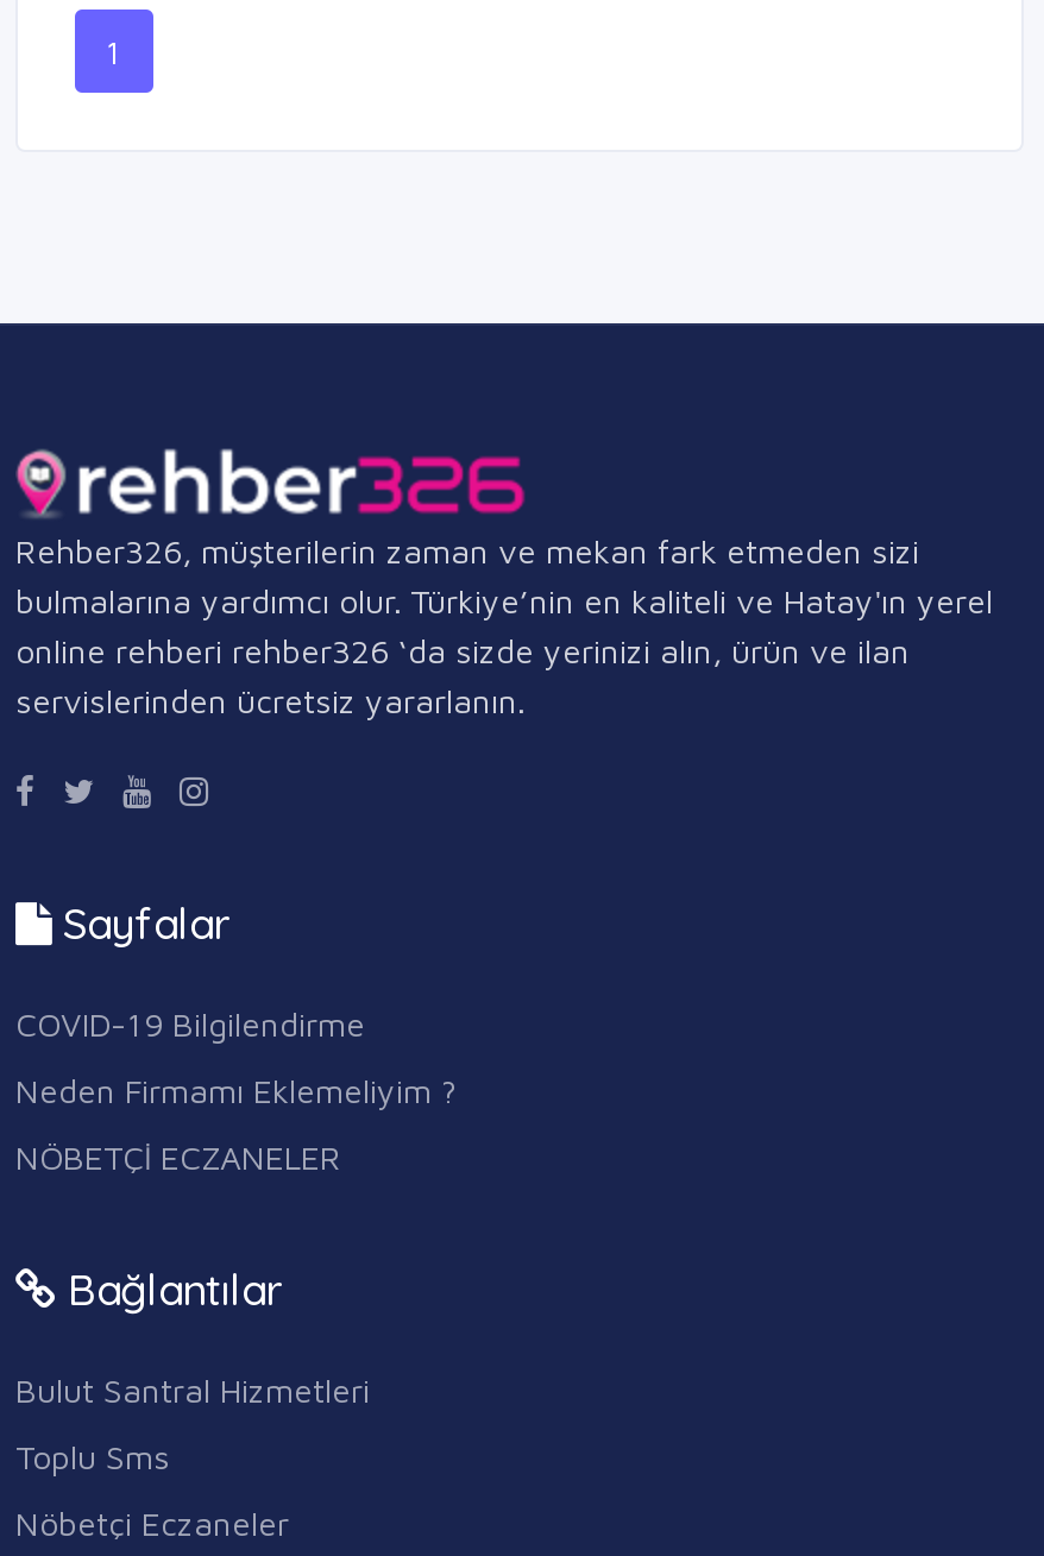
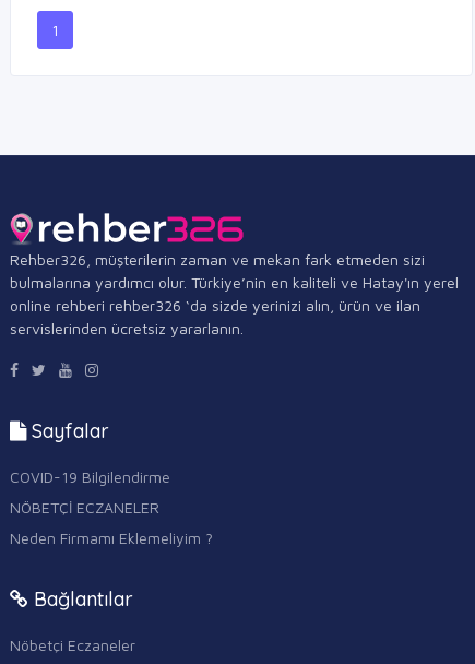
moved down: Neden Firmamı Eklemeliyim ?

- Bulut Santral Hizmetleri
- Toplu Sms
